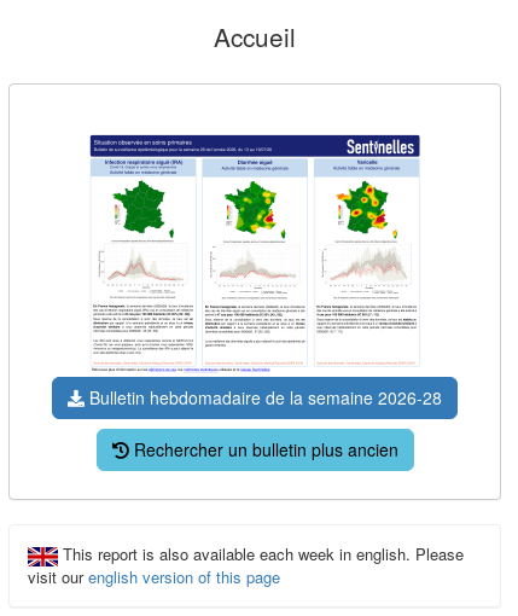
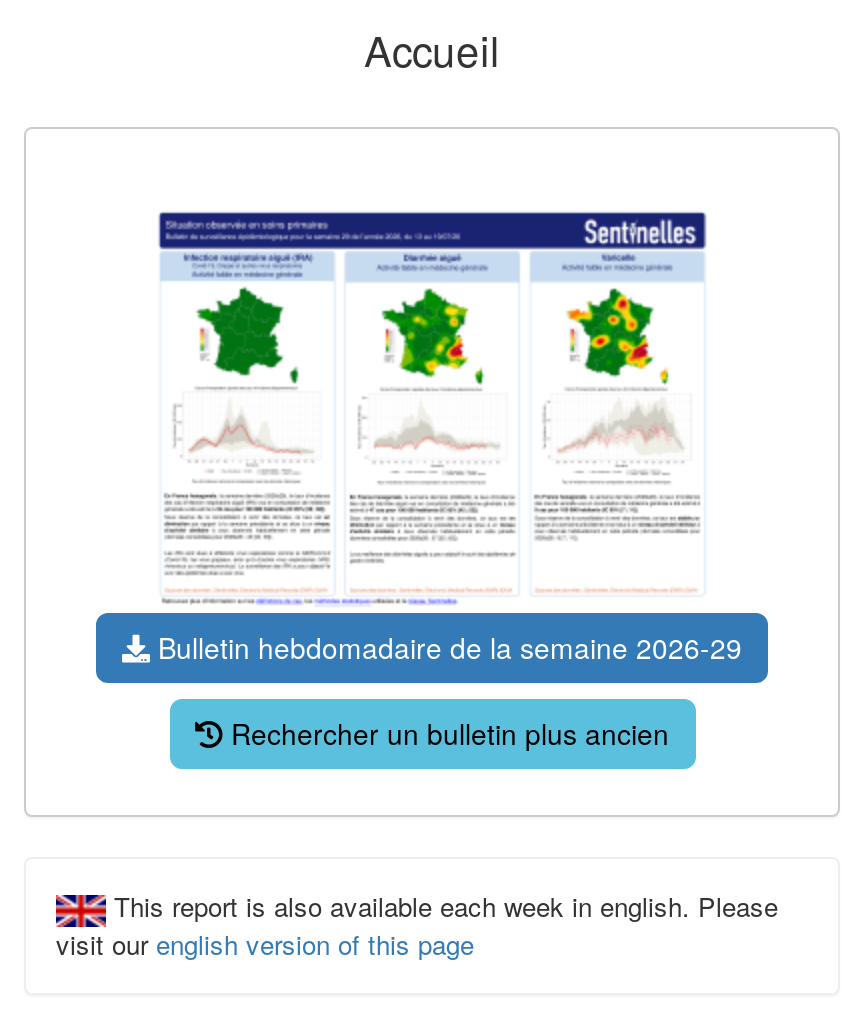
- Bulletin hebdomadaire de la semaine 2026-28
+ Bulletin hebdomadaire de la semaine 2026-29
